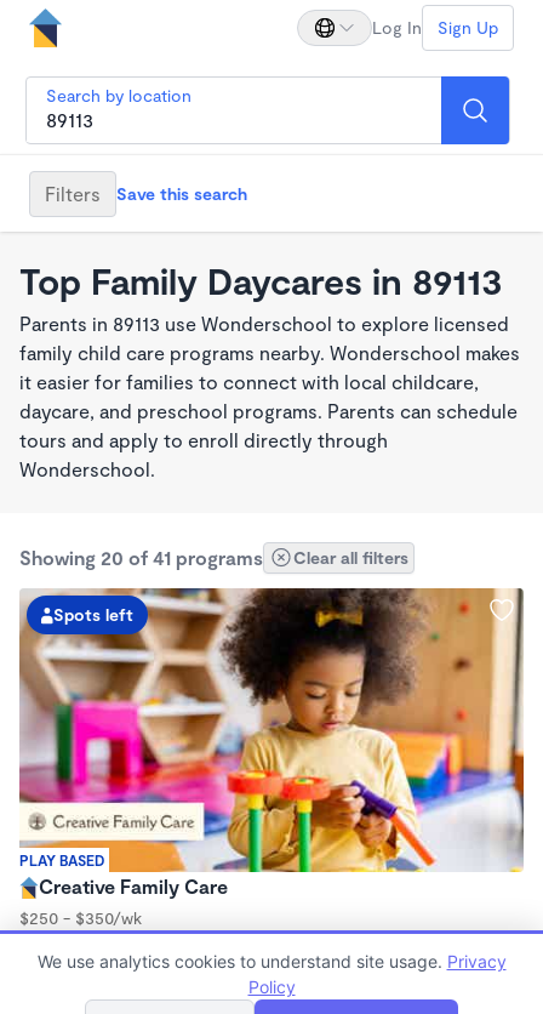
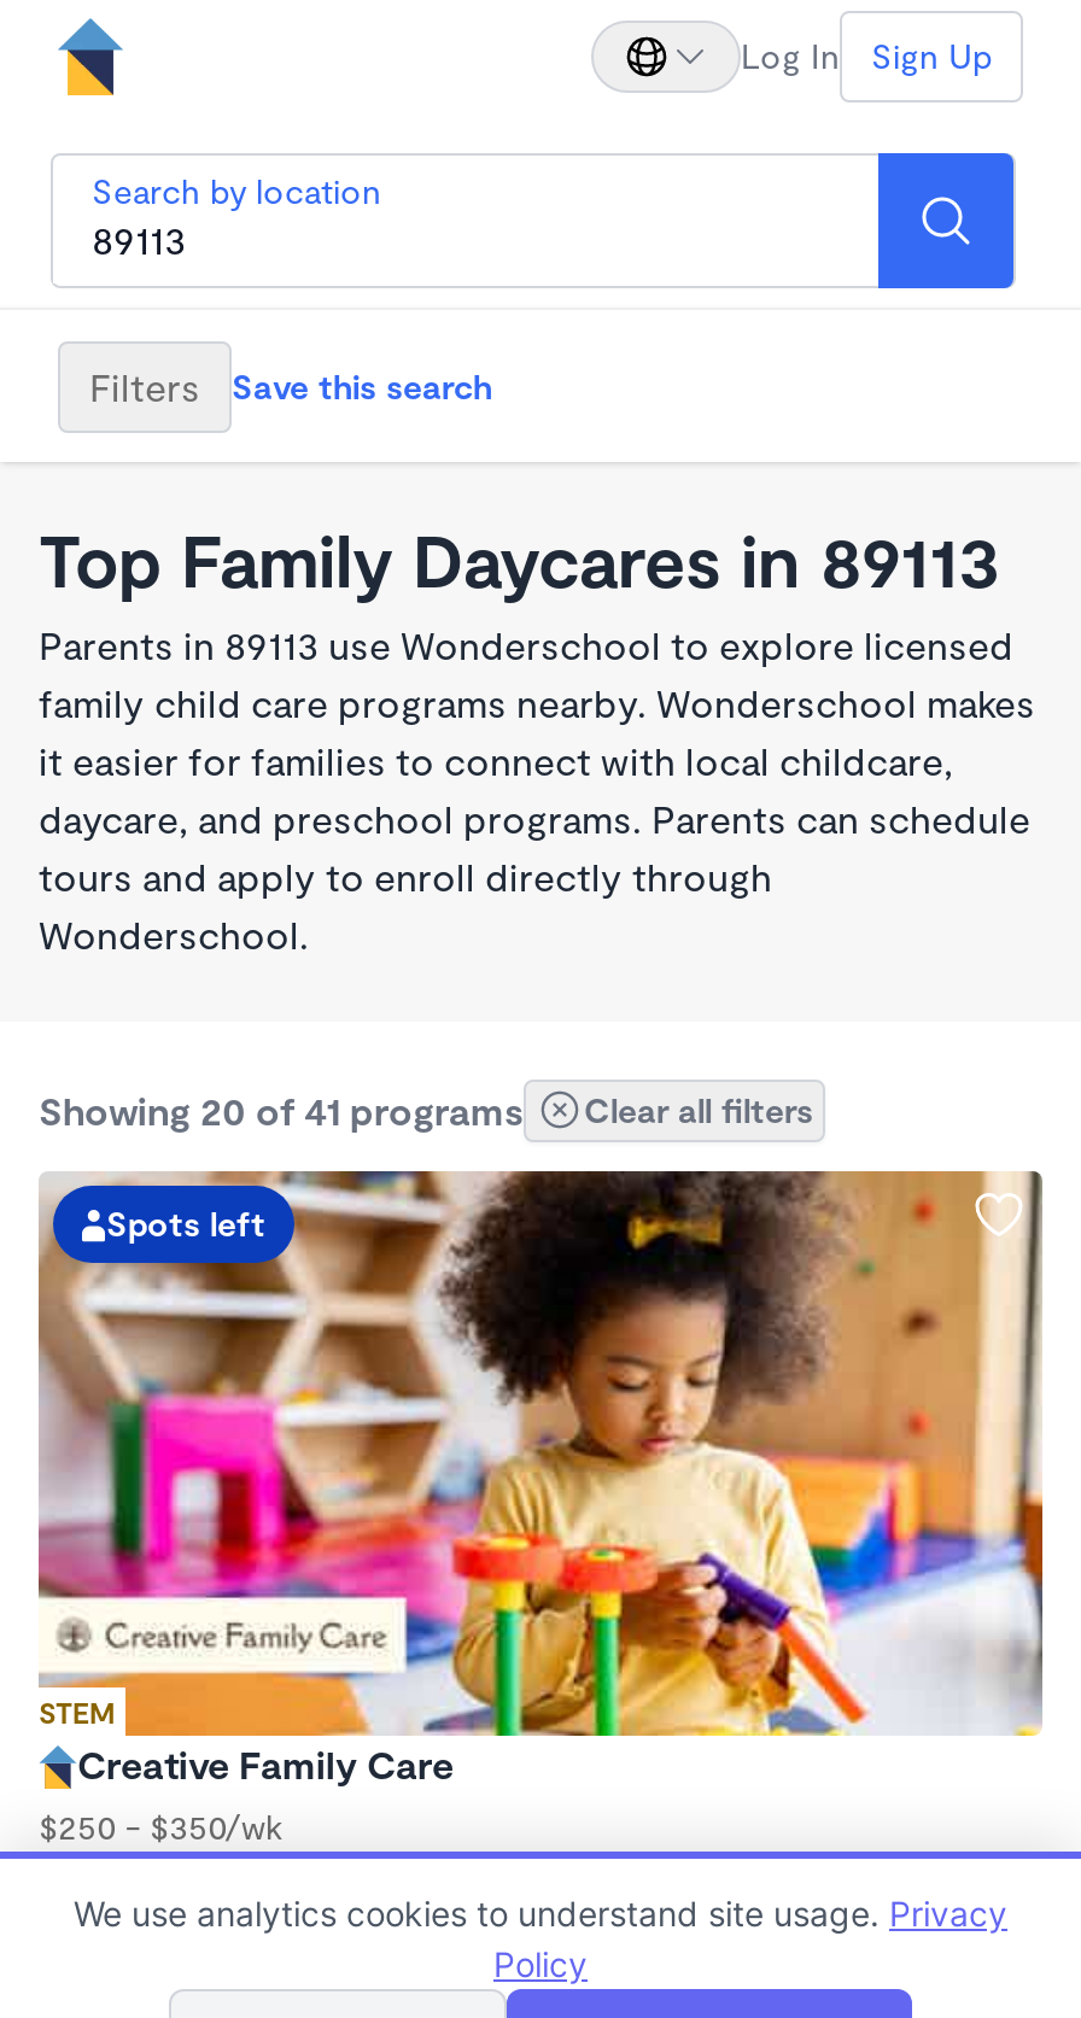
- PLAY BASED
+ STEM
